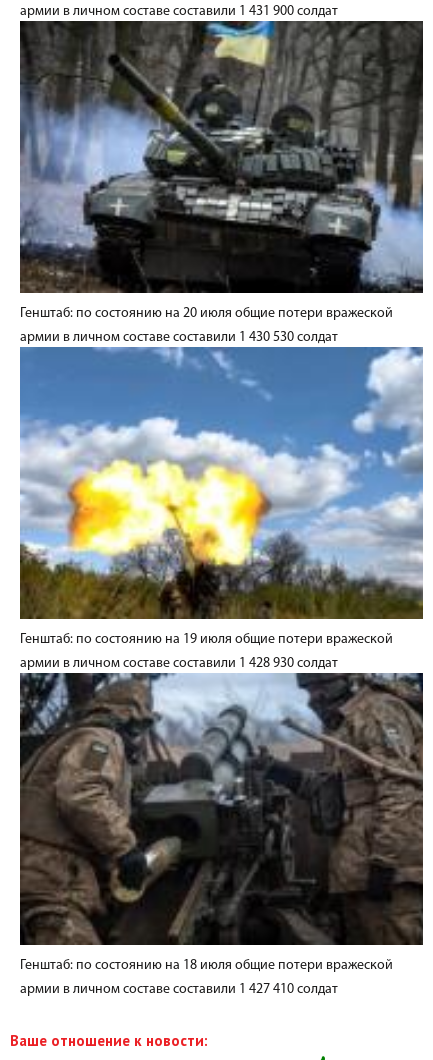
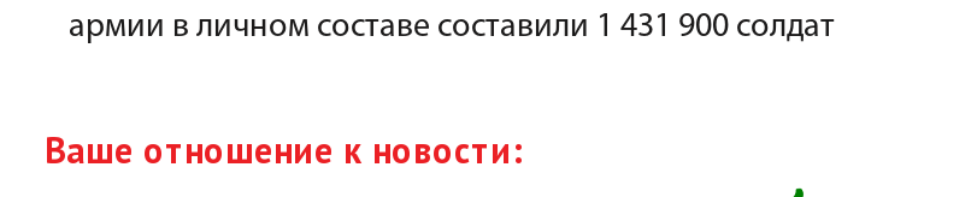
- [image]
- Генштаб: по состоянию на 20 июля общие потери вражеской
- армии в личном составе составили 1 430 530 солдат

- [image]
- Генштаб: по состоянию на 19 июля общие потери вражеской
- армии в личном составе составили 1 428 930 солдат

- [image]
- Генштаб: по состоянию на 18 июля общие потери вражеской
- армии в личном составе составили 1 427 410 солдат
